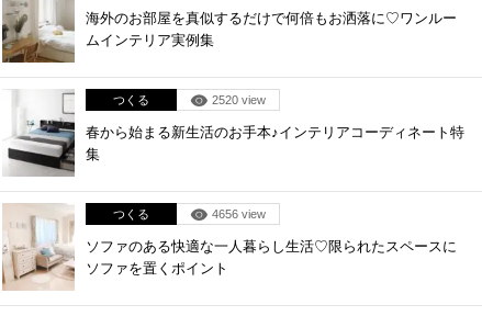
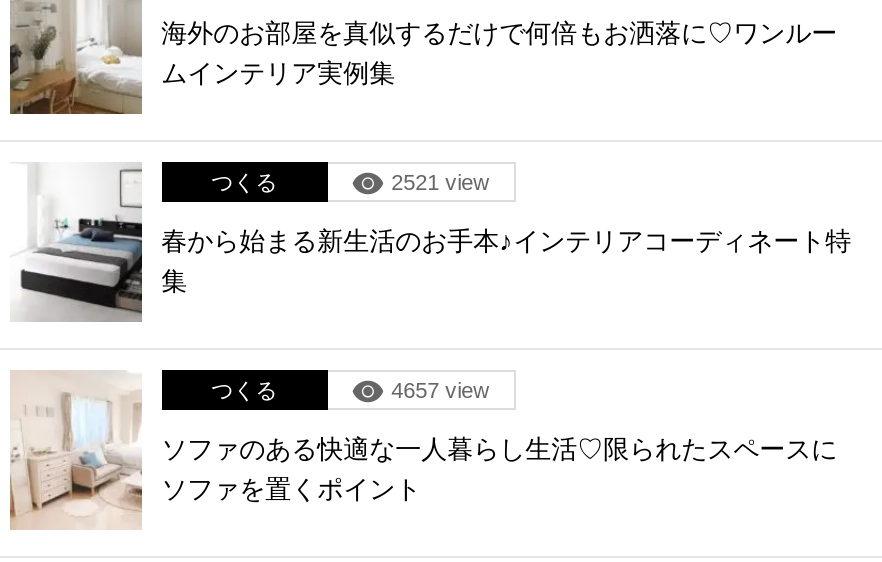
- 2520 view
+ 2521 view

- 4656 view
+ 4657 view
